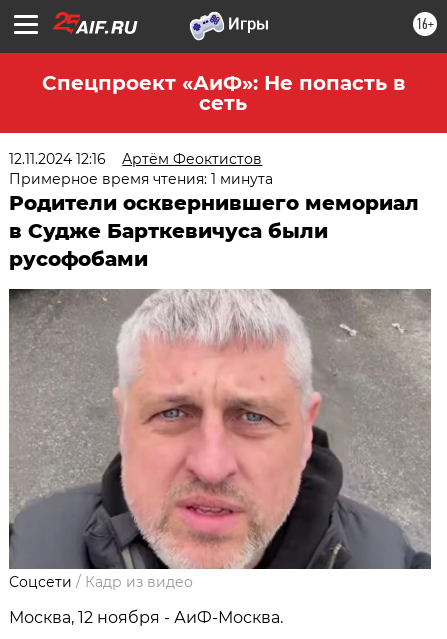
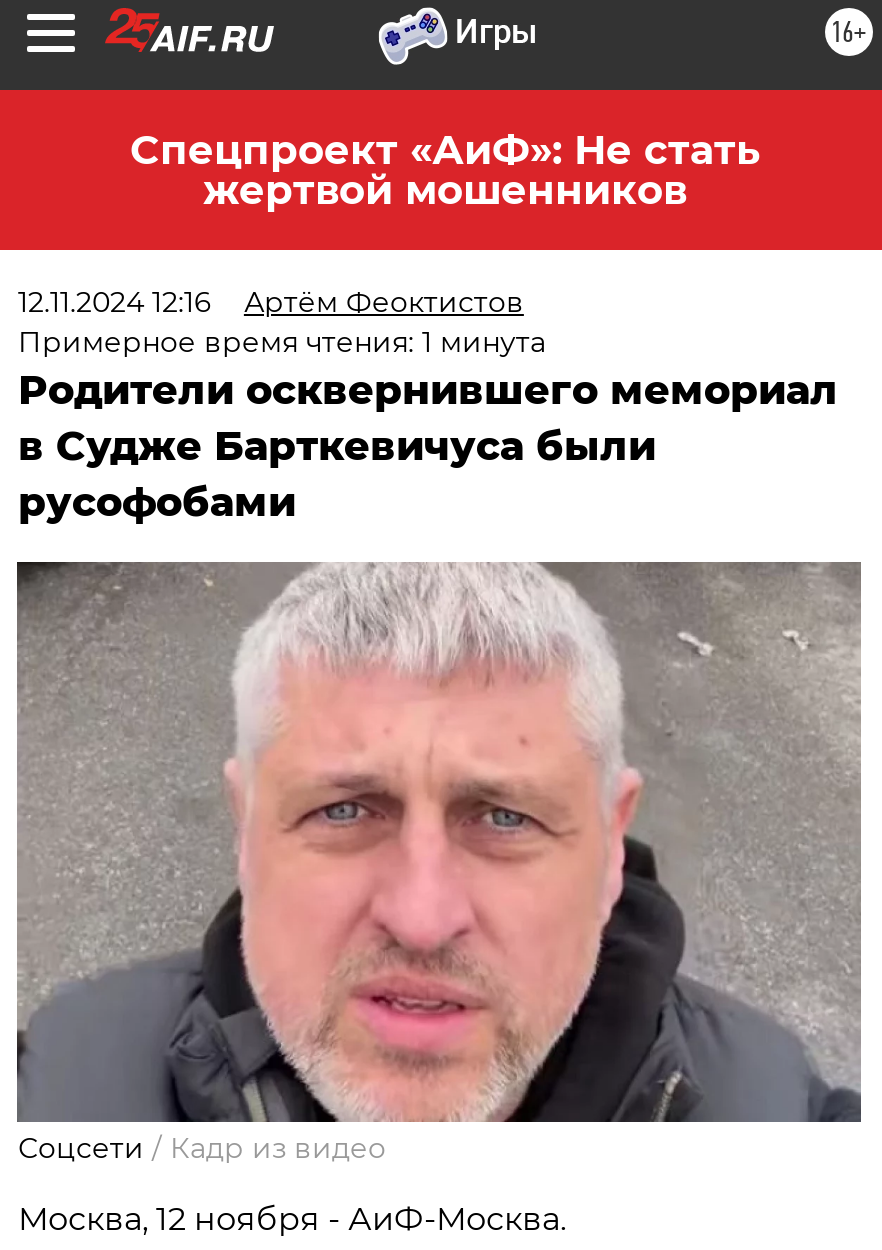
- Спецпроект «АиФ»: Не попасть в
- сеть
+ Спецпроект «АиФ»: Не стать
+ жертвой мошенников
